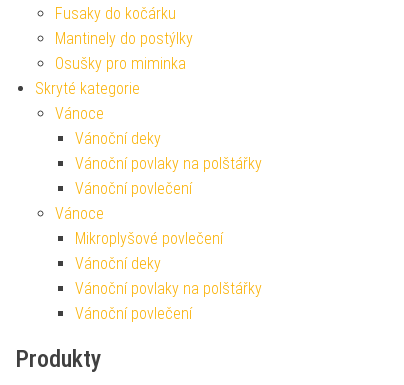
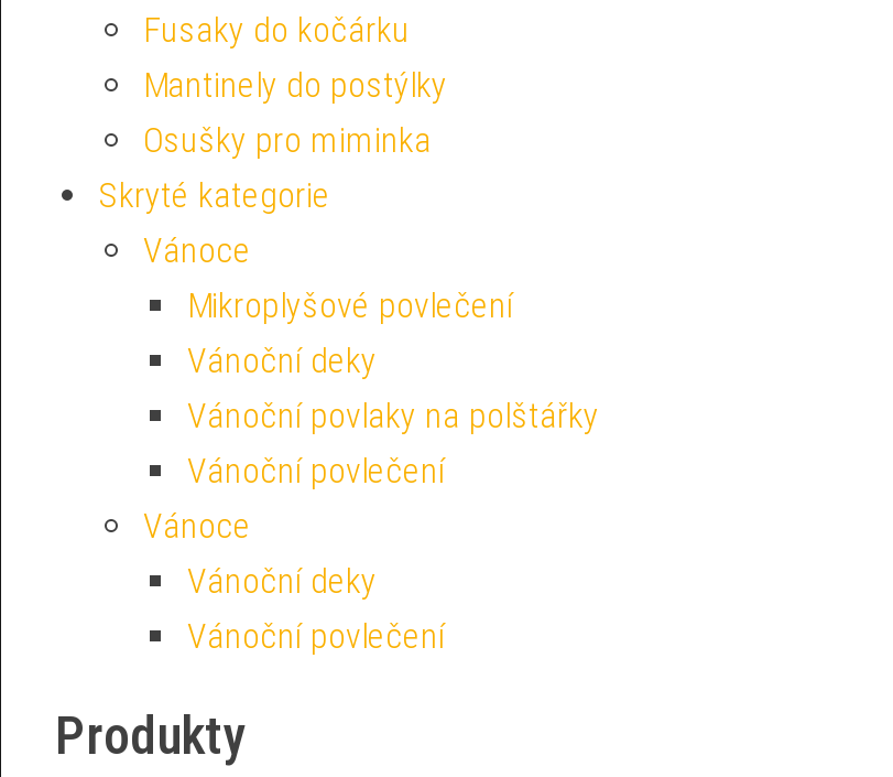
moved down: Vánoční deky | Vánoční povlaky na polštářky | Vánoční povlečení | Vánoce

moved up: Mikroplyšové povlečení

- Vánoční povlaky na polštářky
